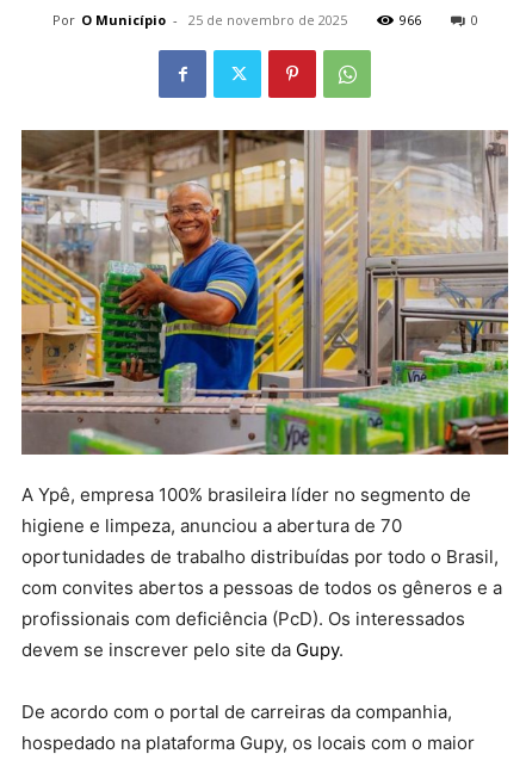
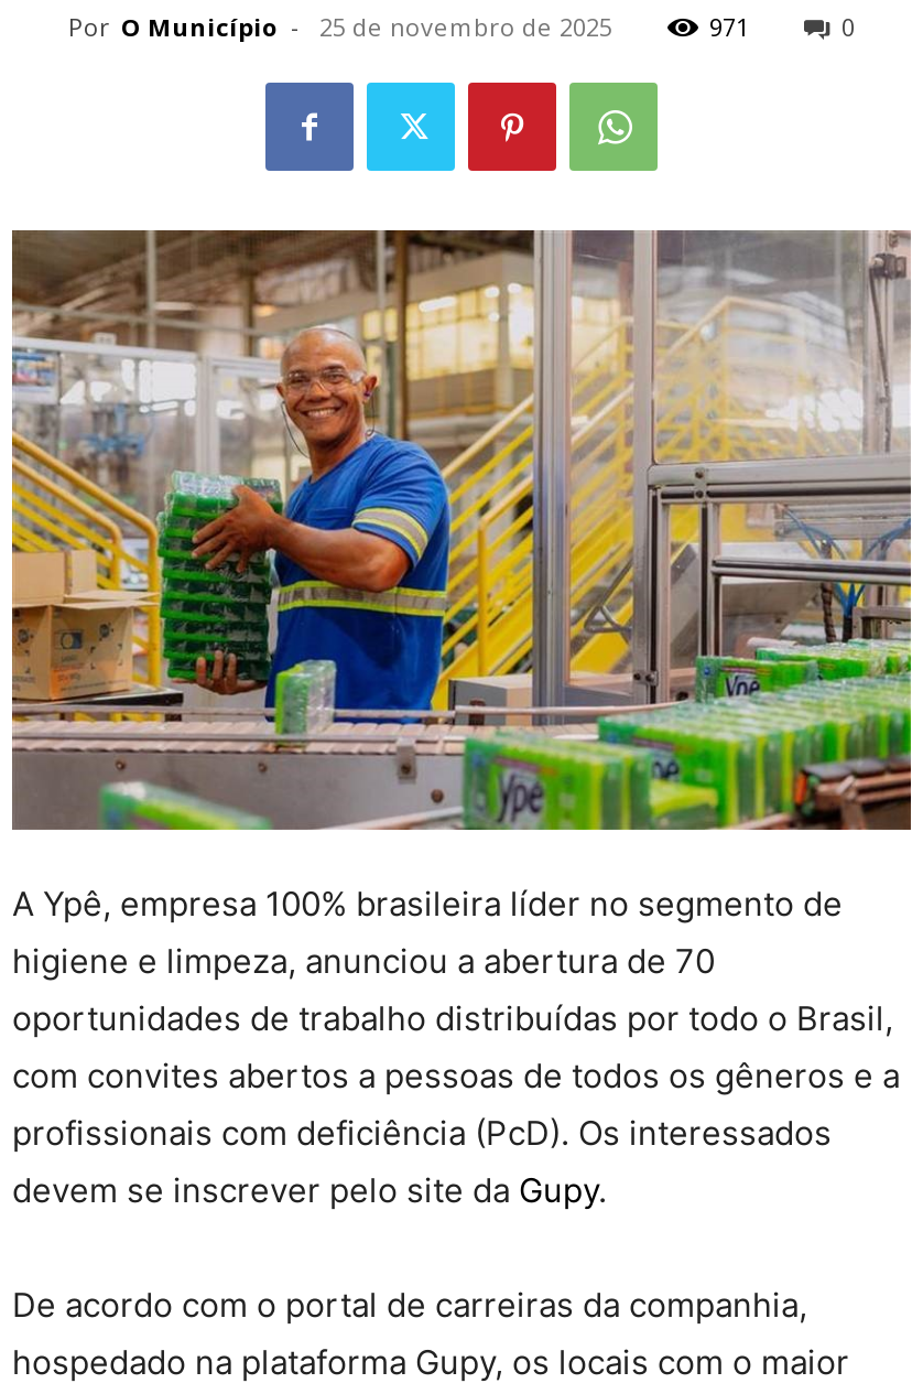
- 966
+ 971
